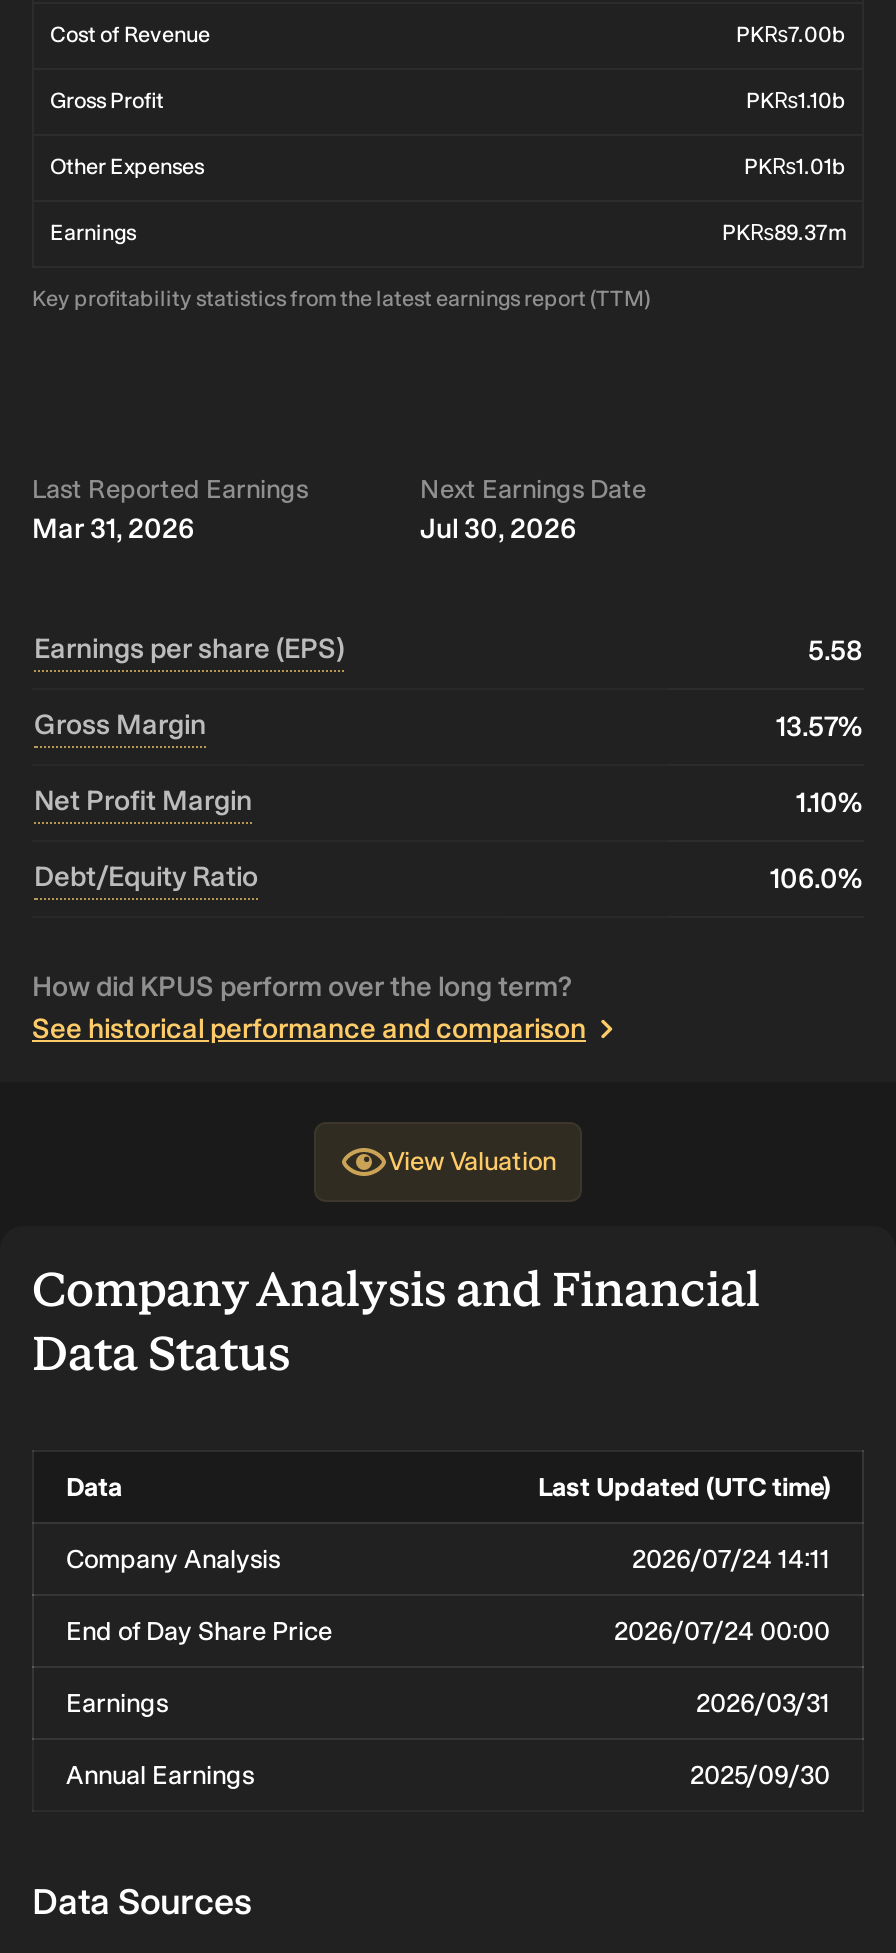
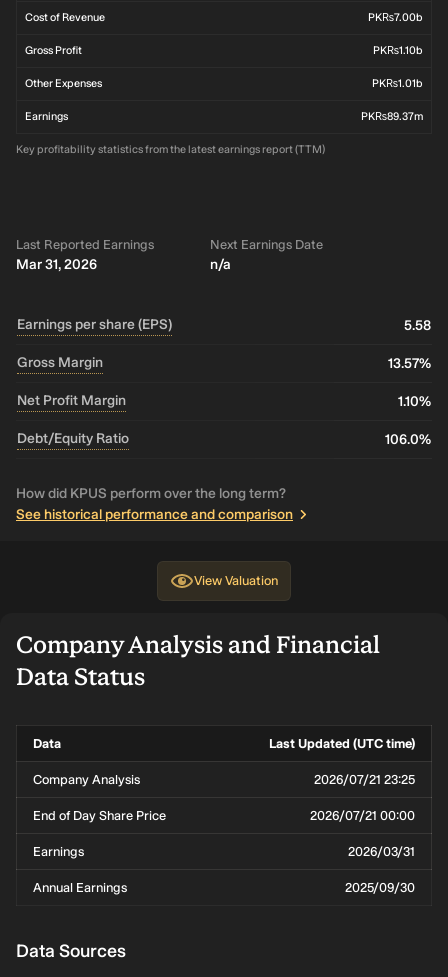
- Jul 30, 2026
+ n/a

- 2026/07/24 14:11
+ 2026/07/21 23:25

- 2026/07/24 00:00
+ 2026/07/21 00:00
